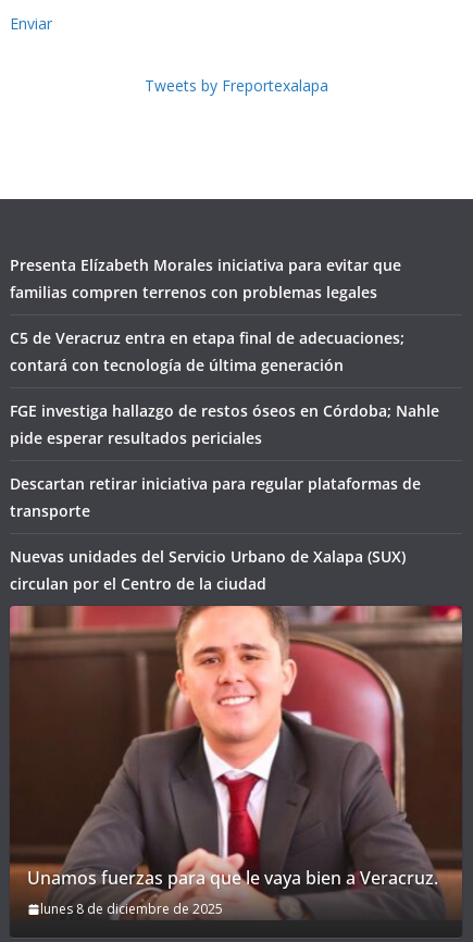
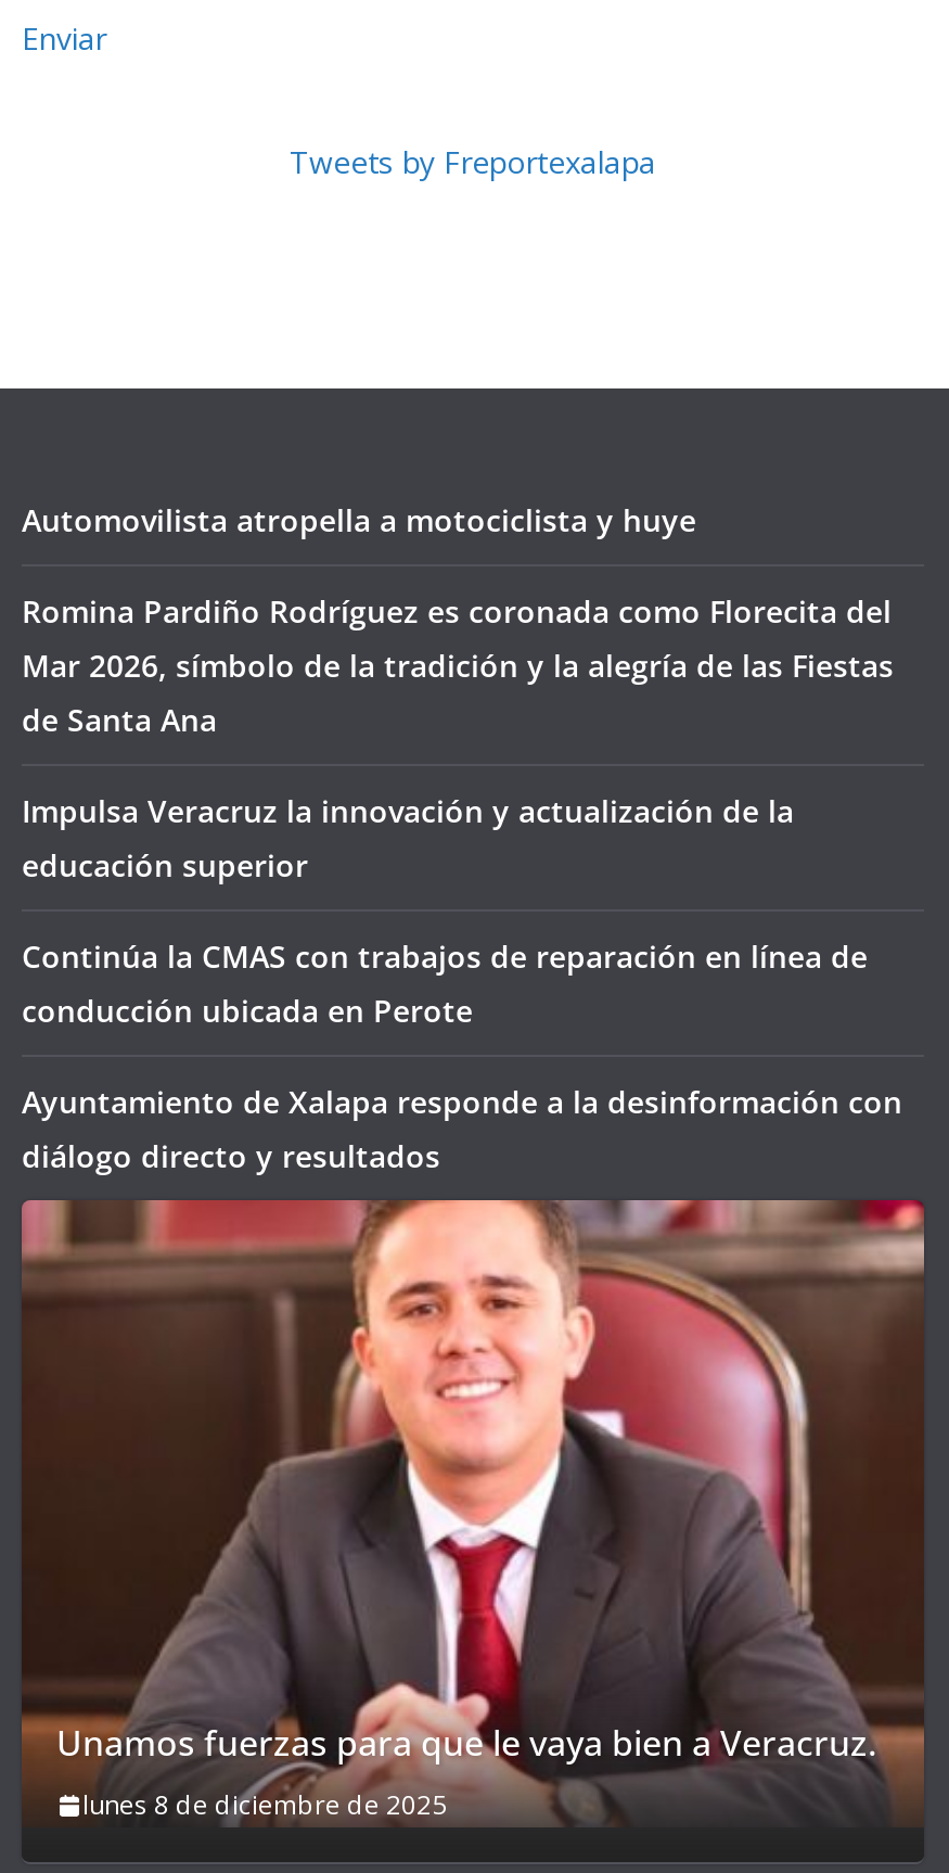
- Presenta Elízabeth Morales iniciativa para evitar que
- familias compren terrenos con problemas legales
+ Automovilista atropella a motociclista y huye

- C5 de Veracruz entra en etapa final de adecuaciones;
- contará con tecnología de última generación
+ Romina Pardiño Rodríguez es coronada como Florecita del
+ Mar 2026, símbolo de la tradición y la alegría de las Fiestas
+ de Santa Ana

- FGE investiga hallazgo de restos óseos en Córdoba; Nahle
- pide esperar resultados periciales
+ Impulsa Veracruz la innovación y actualización de la
+ educación superior

- Descartan retirar iniciativa para regular plataformas de
- transporte
+ Continúa la CMAS con trabajos de reparación en línea de
+ conducción ubicada en Perote

- Nuevas unidades del Servicio Urbano de Xalapa (SUX)
- circulan por el Centro de la ciudad
+ Ayuntamiento de Xalapa responde a la desinformación con
+ diálogo directo y resultados
